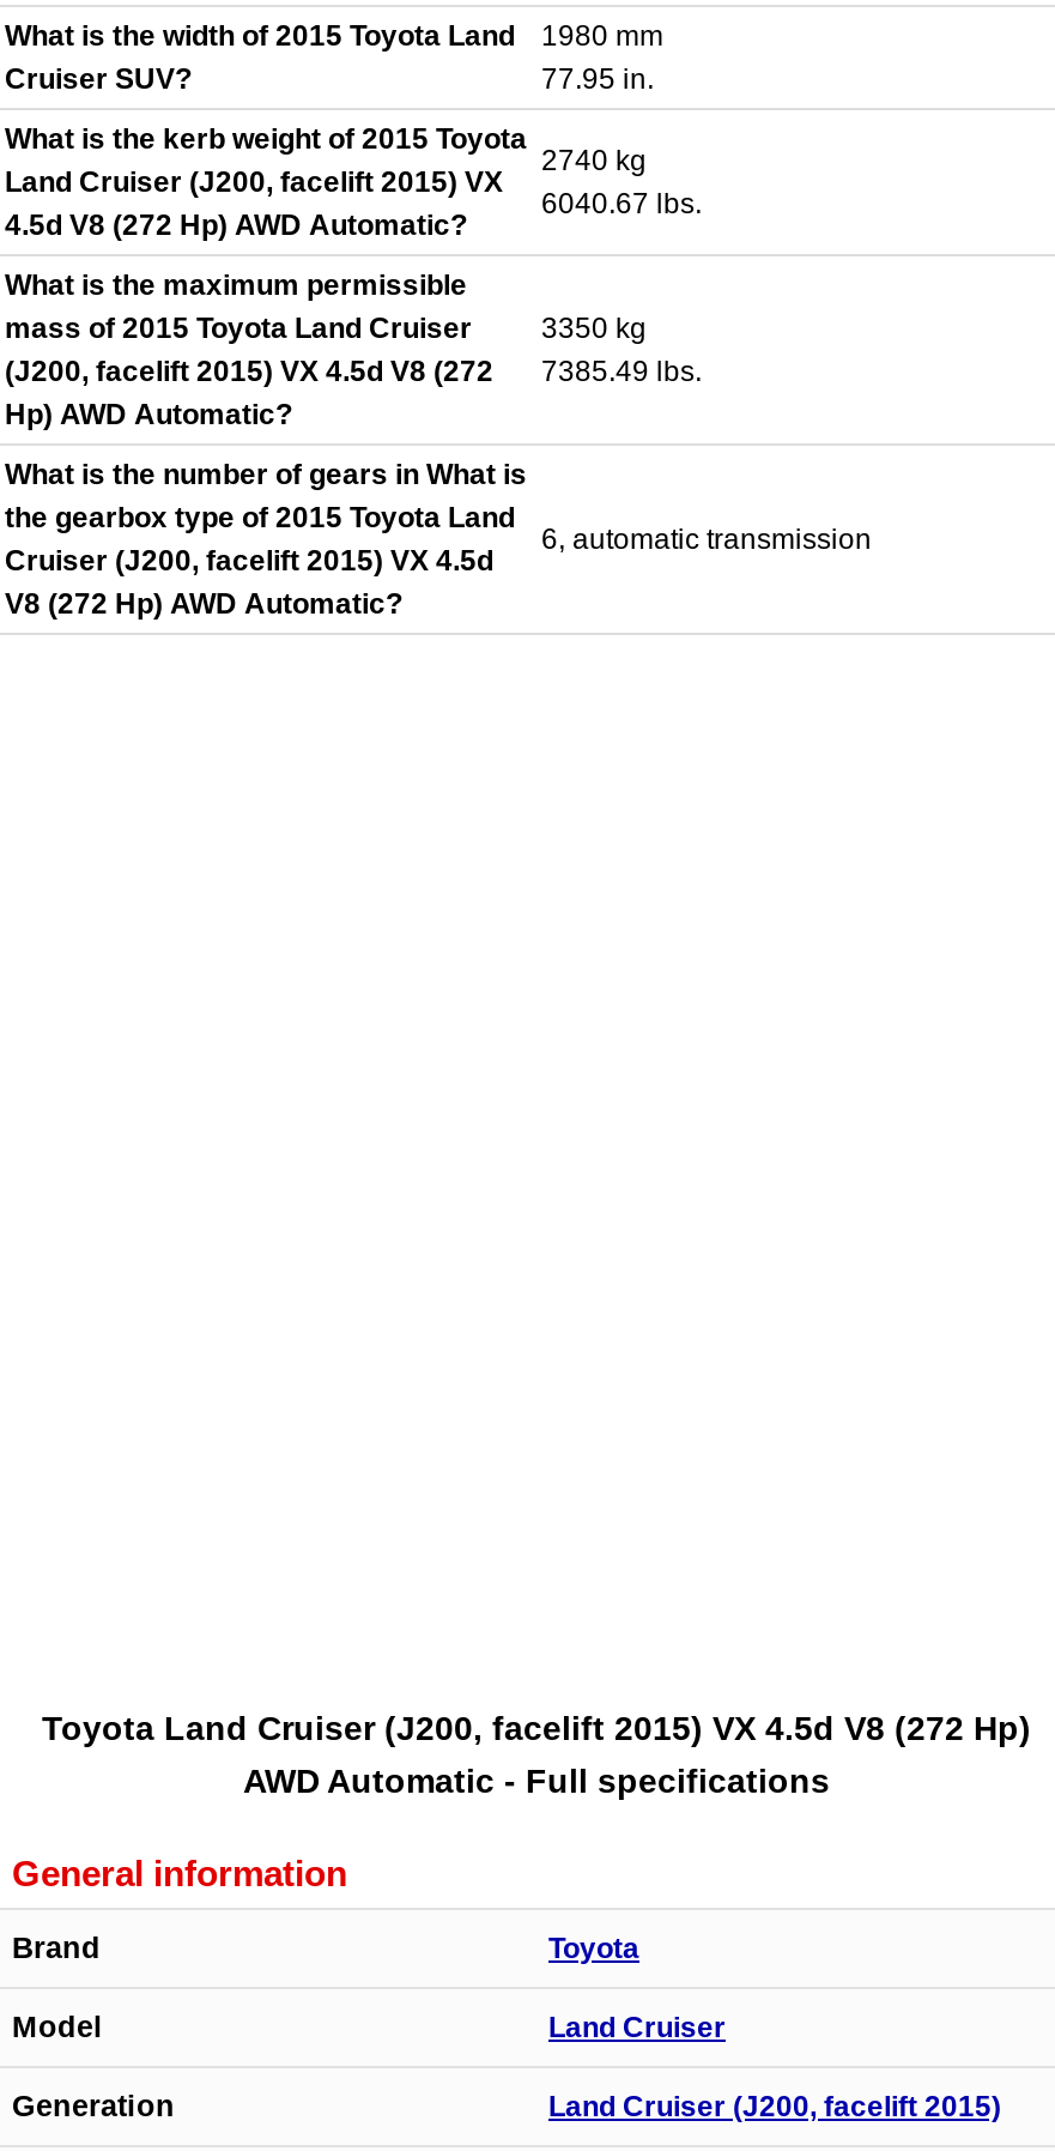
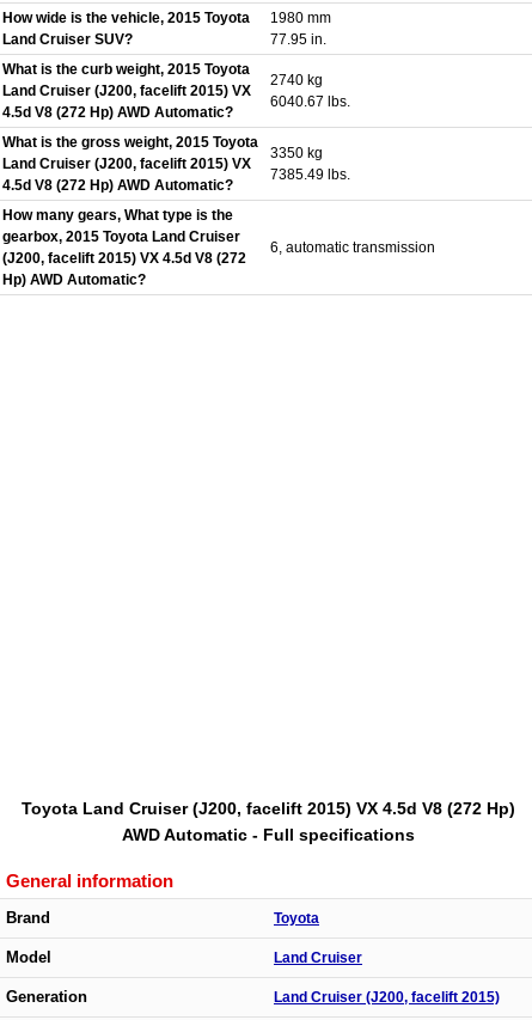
- What is the width of 2015 Toyota Land
- Cruiser SUV?
+ How wide is the vehicle, 2015 Toyota
+ Land Cruiser SUV?

- What is the kerb weight of 2015 Toyota
+ What is the curb weight, 2015 Toyota

- What is the maximum permissible
- mass of 2015 Toyota Land Cruiser
+ What is the gross weight, 2015 Toyota
+ Land Cruiser (J200, facelift 2015) VX
+ 4.5d V8 (272 Hp) AWD Automatic?

moved down: (J200, facelift 2015) VX 4.5d V8 (272 | Hp) AWD Automatic?

- What is the number of gears in What is
- the gearbox type of 2015 Toyota Land
- Cruiser (J200, facelift 2015) VX 4.5d
- V8 (272 Hp) AWD Automatic?
+ How many gears, What type is the
+ gearbox, 2015 Toyota Land Cruiser
